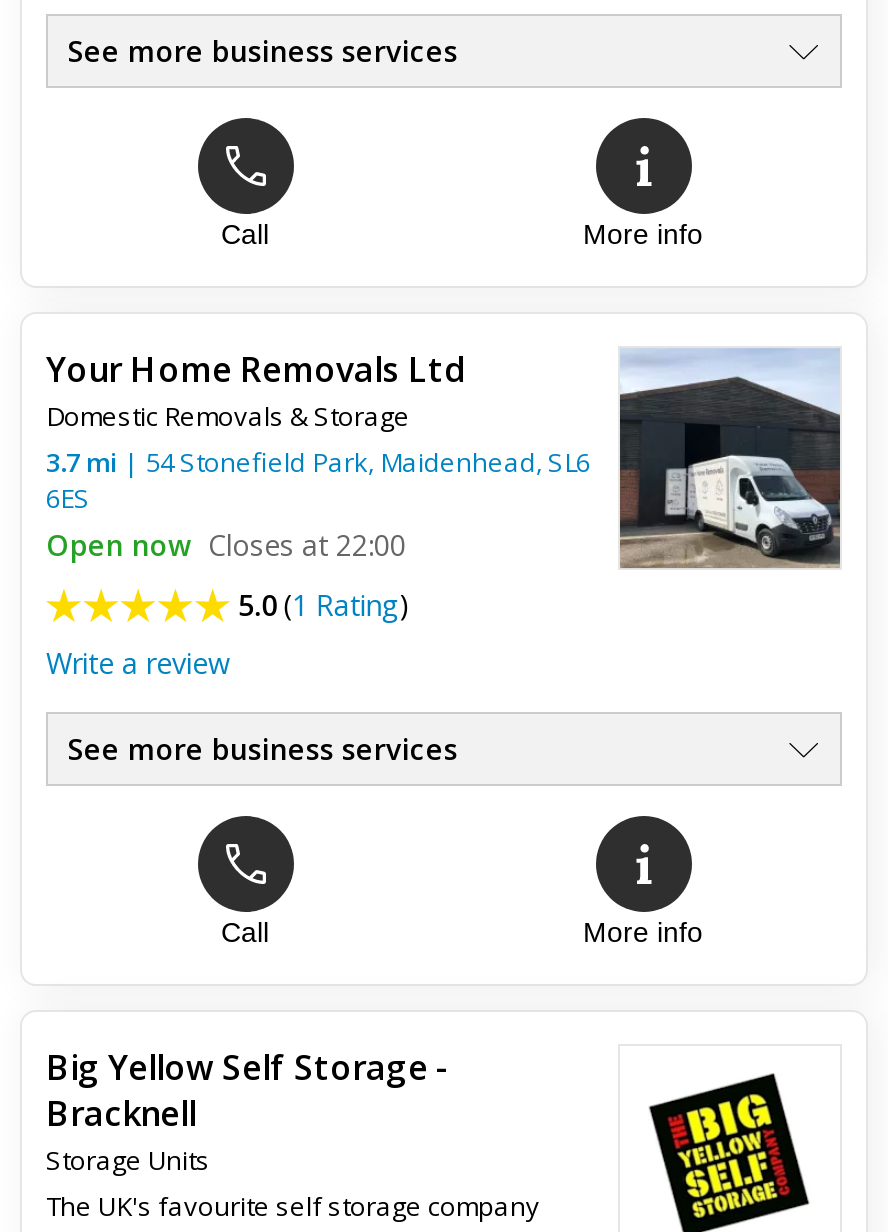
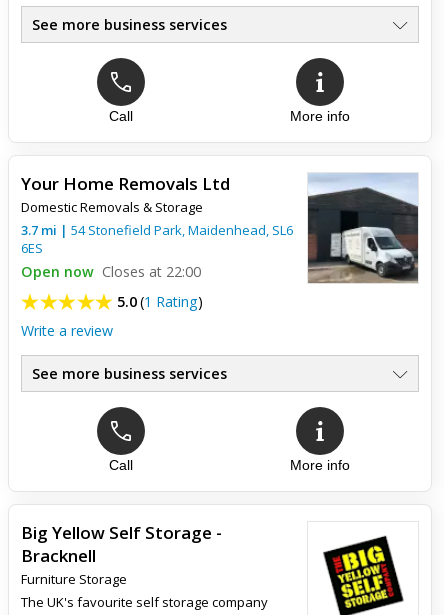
- Storage Units
+ Furniture Storage
